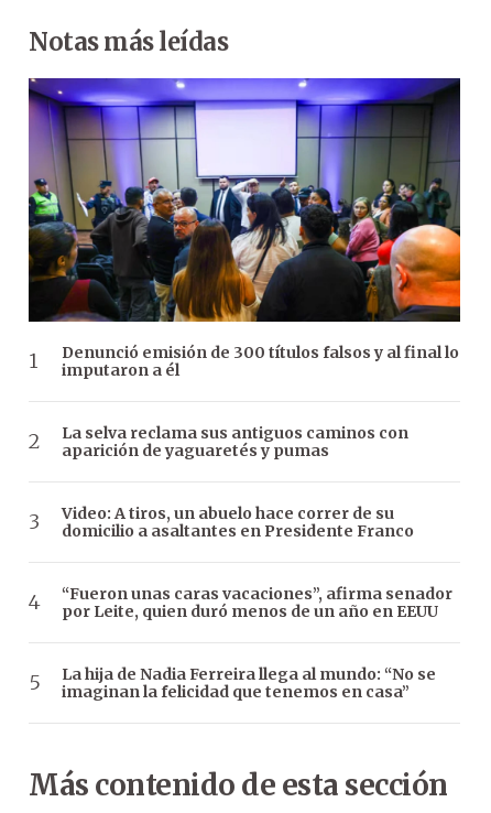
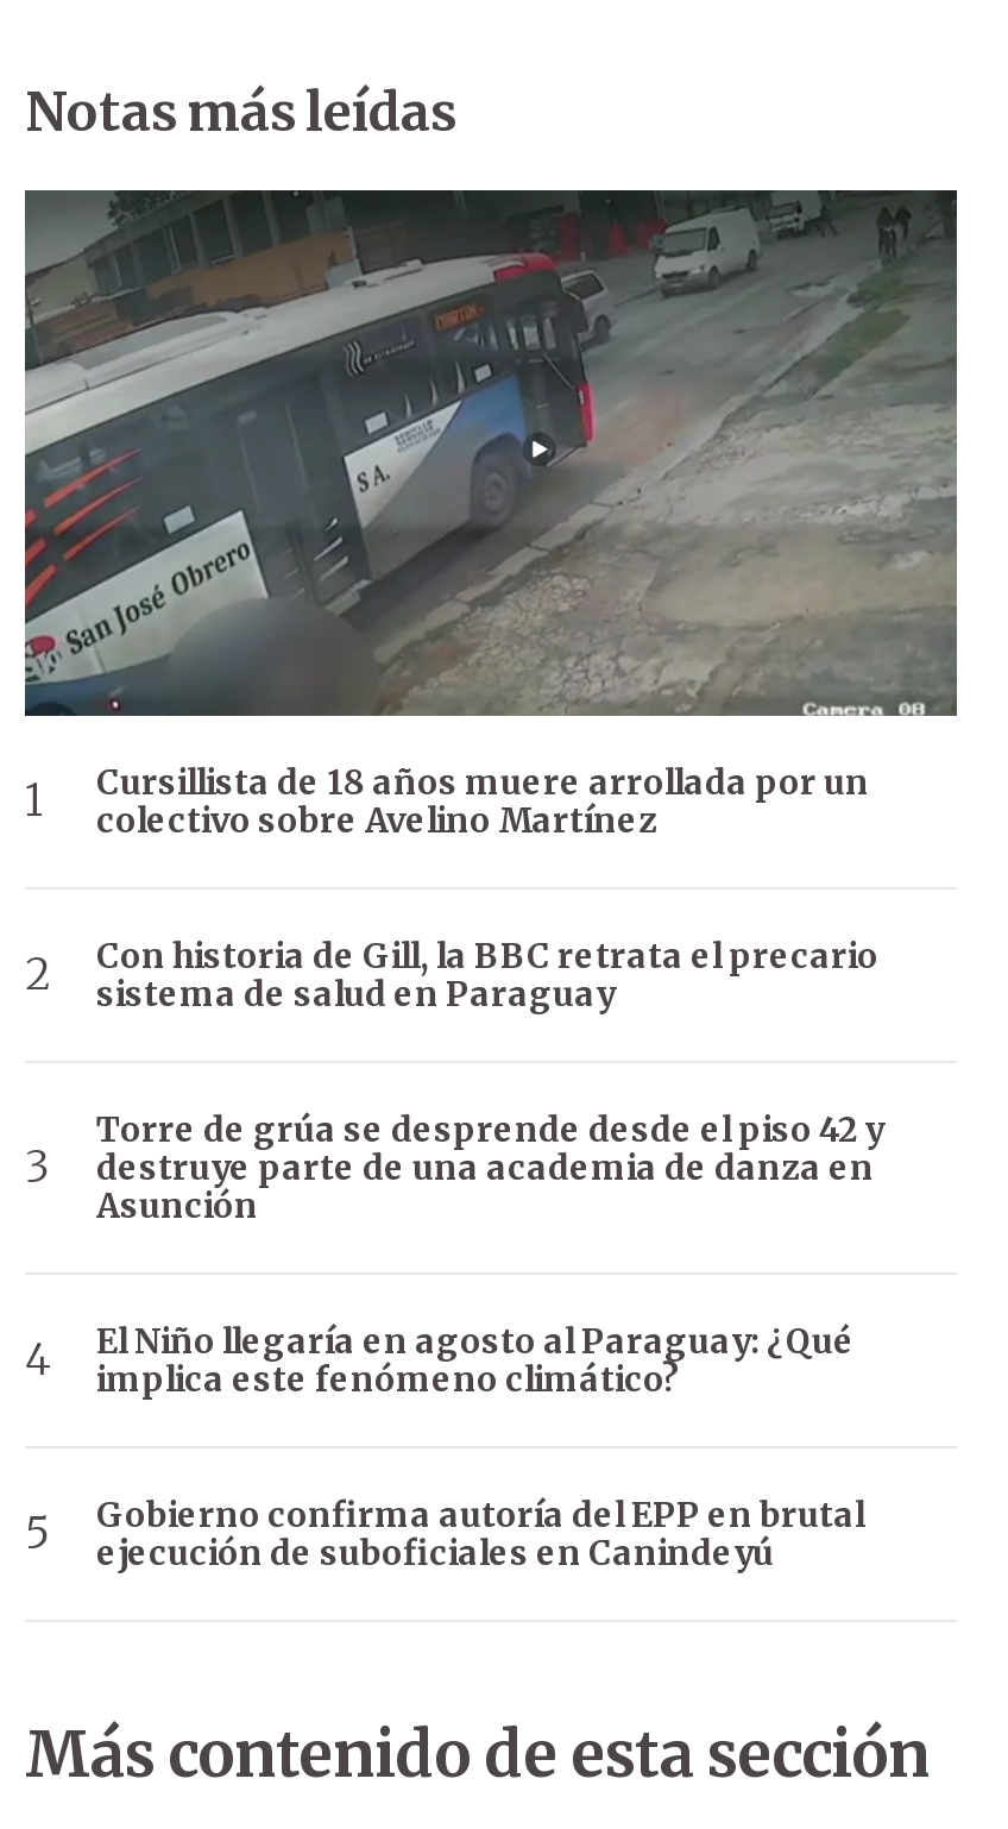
- [image]
- Denunció emisión de 300 títulos falsos y al final lo
- imputaron a él
+ [image]
+ Cursillista de 18 años muere arrollada por un
+ colectivo sobre Avelino Martínez

- La selva reclama sus antiguos caminos con
- aparición de yaguaretés y pumas
+ Con historia de Gill, la BBC retrata el precario
+ sistema de salud en Paraguay

- Video: A tiros, un abuelo hace correr de su
- domicilio a asaltantes en Presidente Franco
+ Torre de grúa se desprende desde el piso 42 y
+ destruye parte de una academia de danza en
+ Asunción

- “Fueron unas caras vacaciones”, afirma senador
- por Leite, quien duró menos de un año en EEUU
+ El Niño llegaría en agosto al Paraguay: ¿Qué
+ implica este fenómeno climático?

- La hija de Nadia Ferreira llega al mundo: “No se
- imaginan la felicidad que tenemos en casa”
+ Gobierno confirma autoría del EPP en brutal
+ ejecución de suboficiales en Canindeyú
